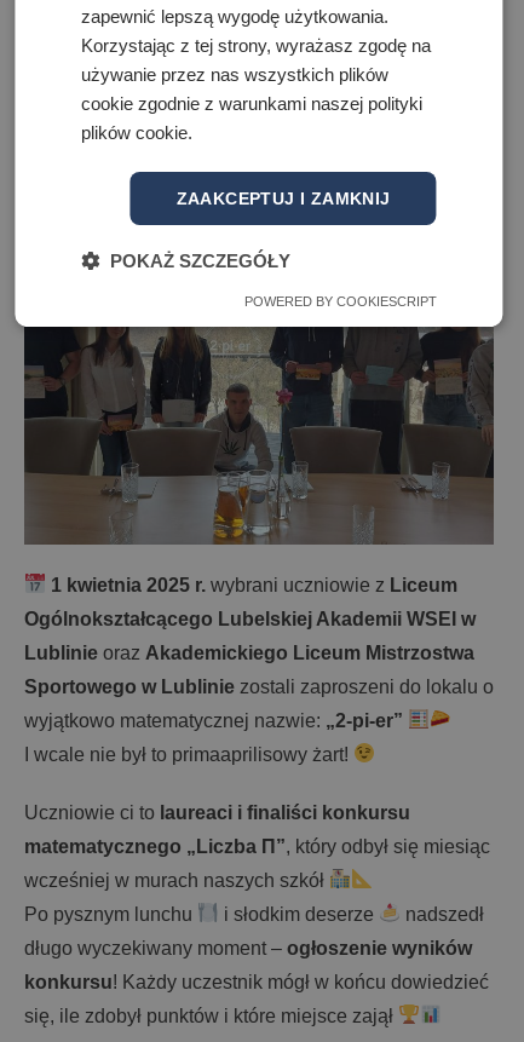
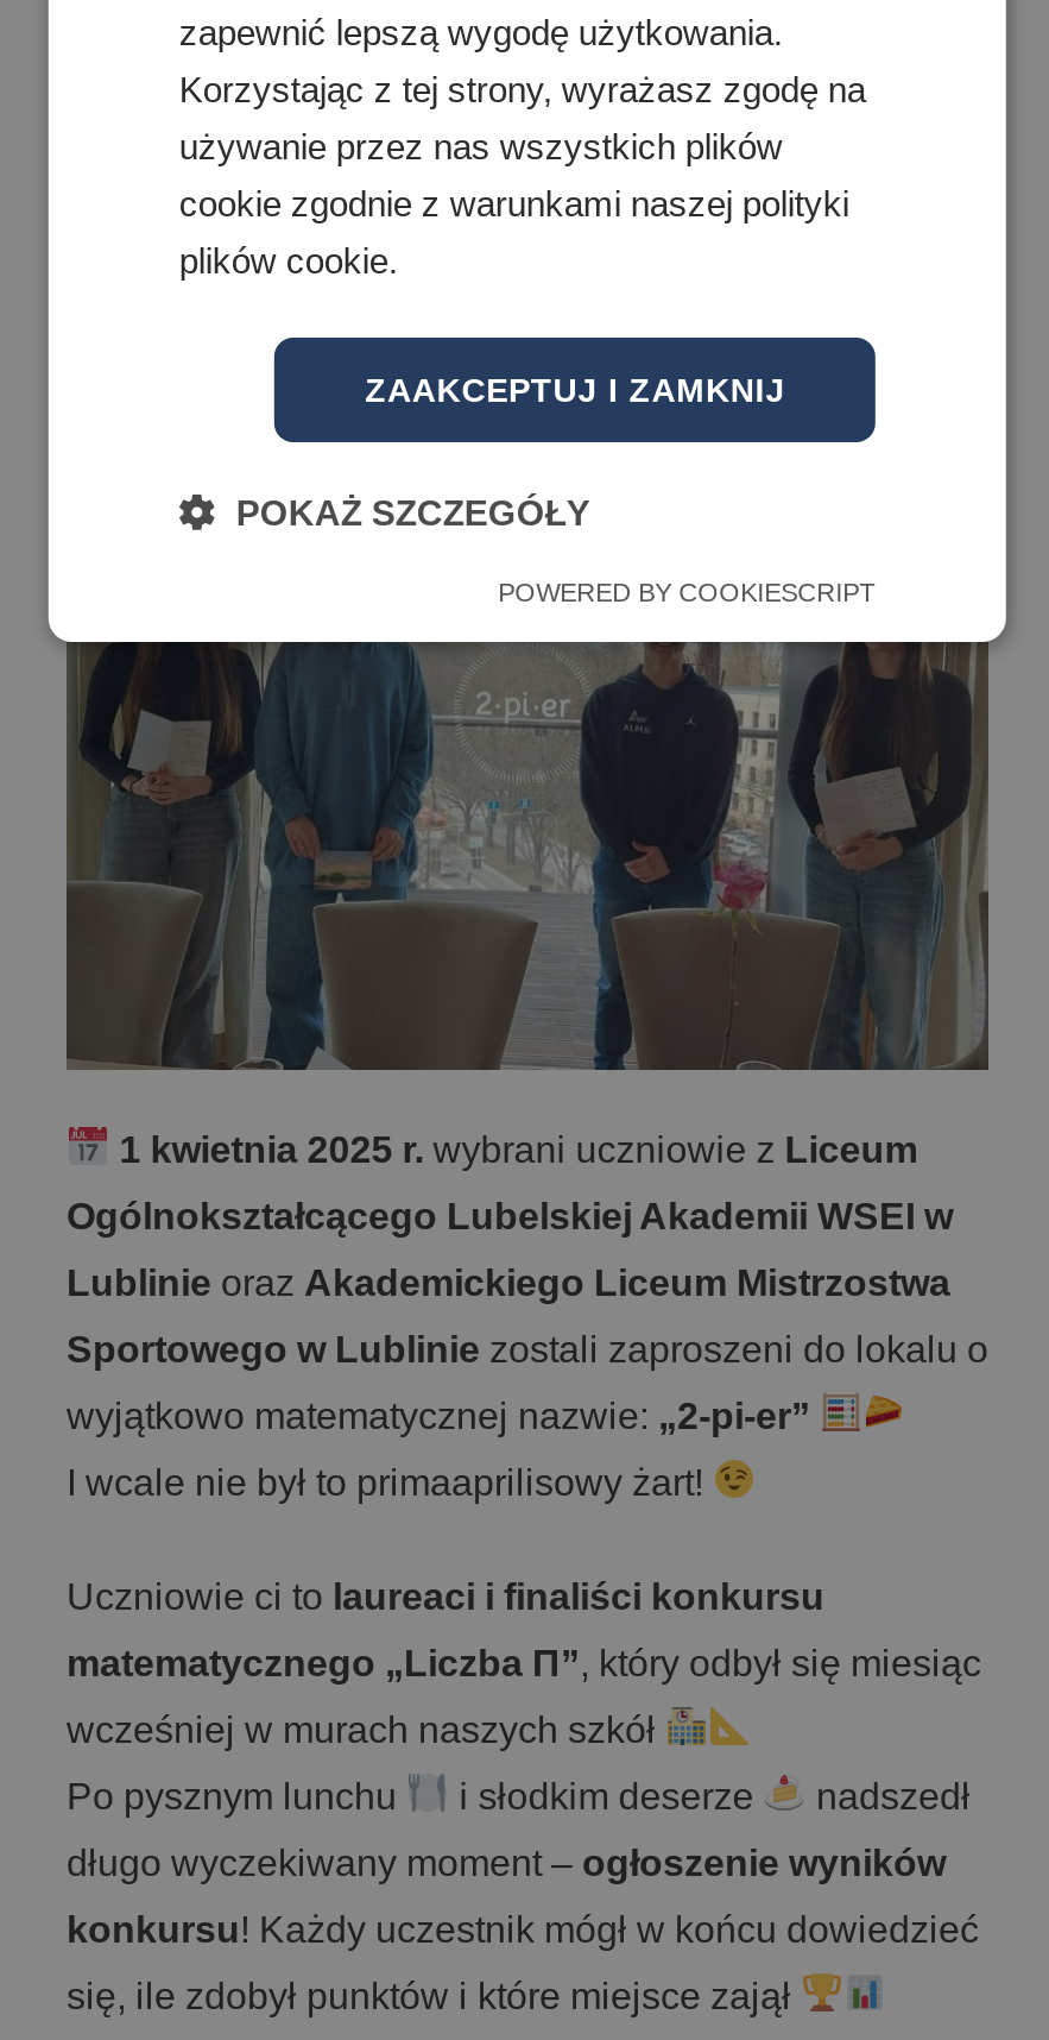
- [image]
+ [image]
